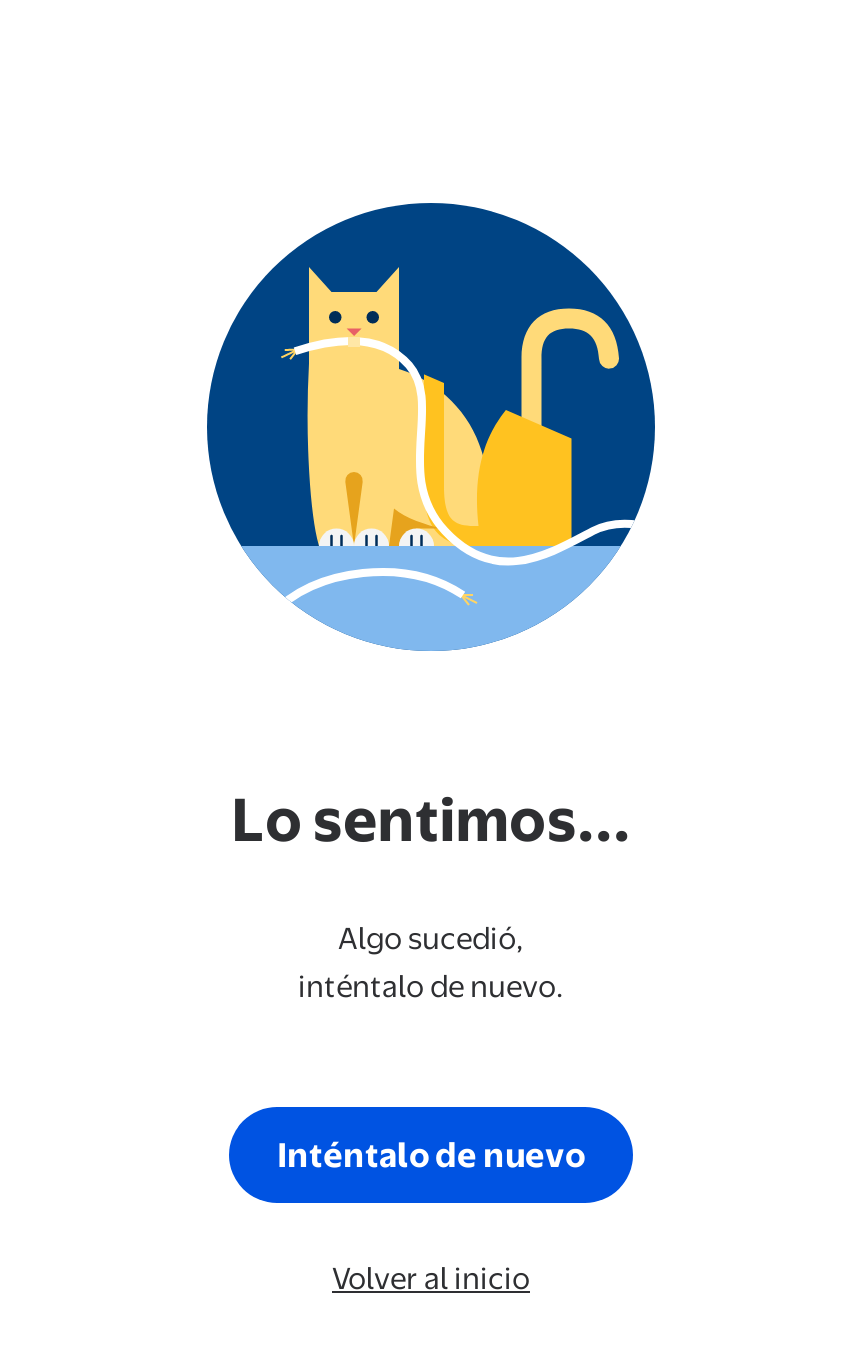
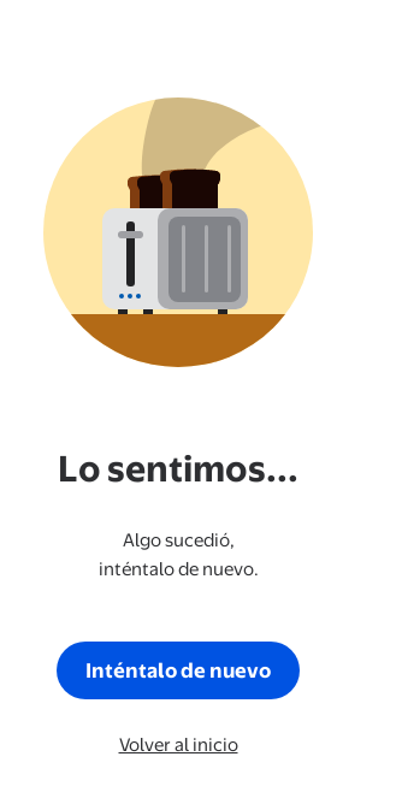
- [image]
+ [image]
